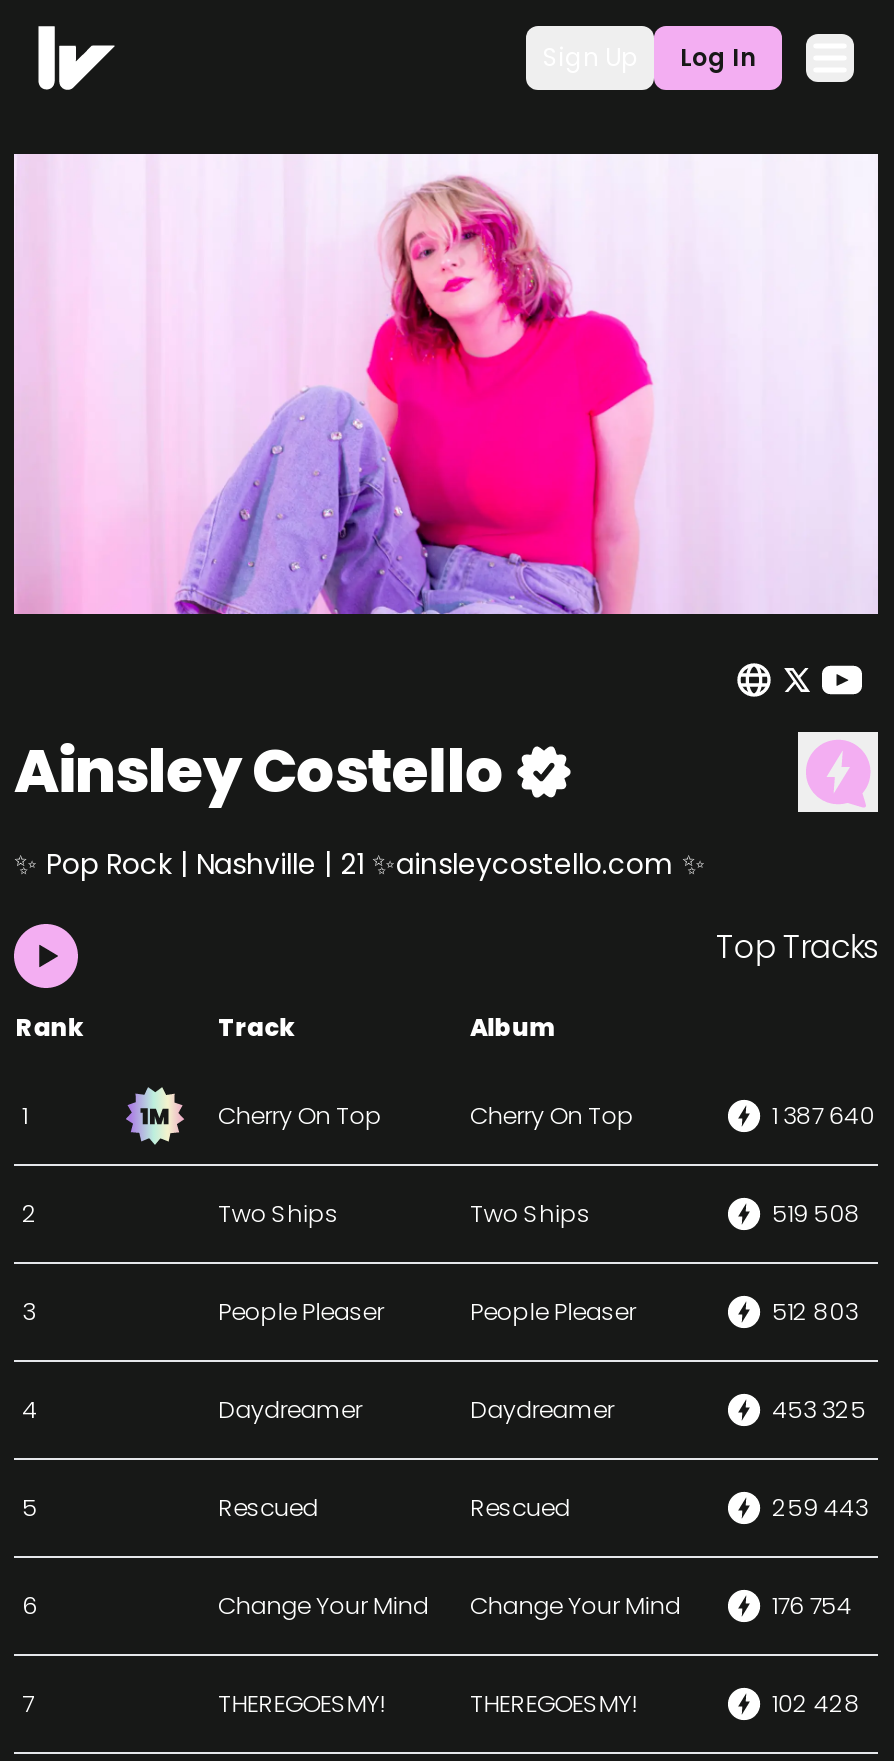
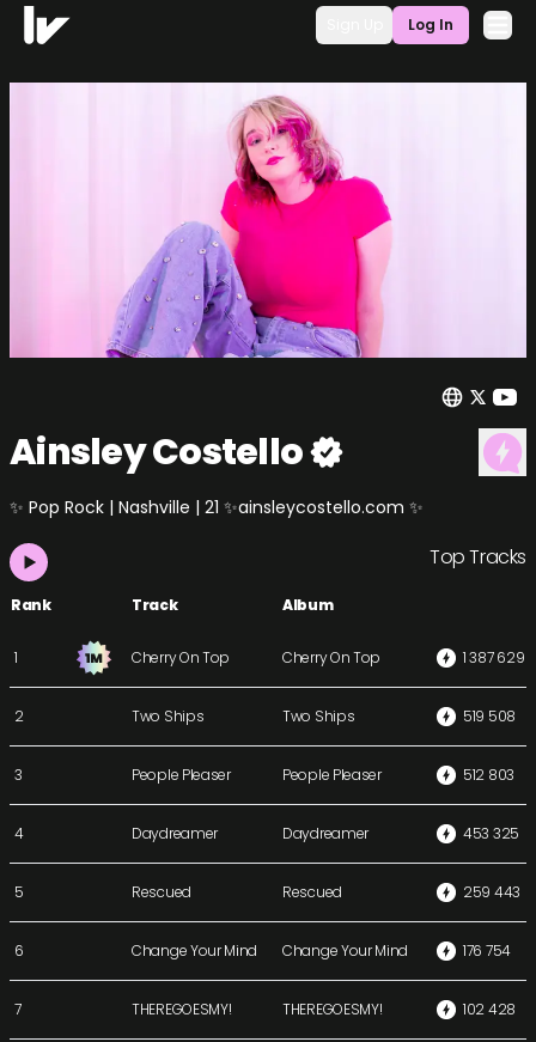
- 1 387 640
+ 1 387 629
